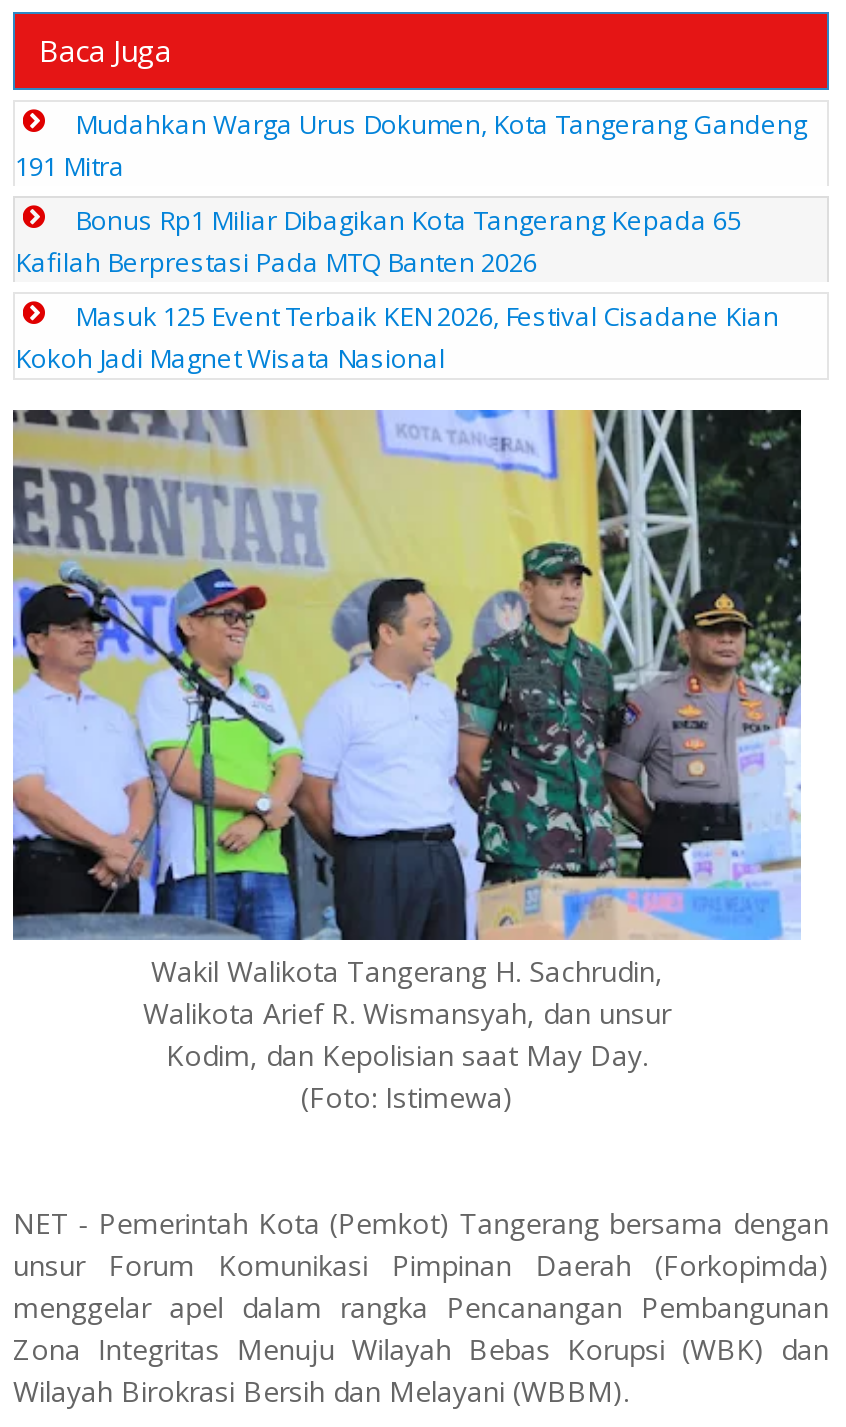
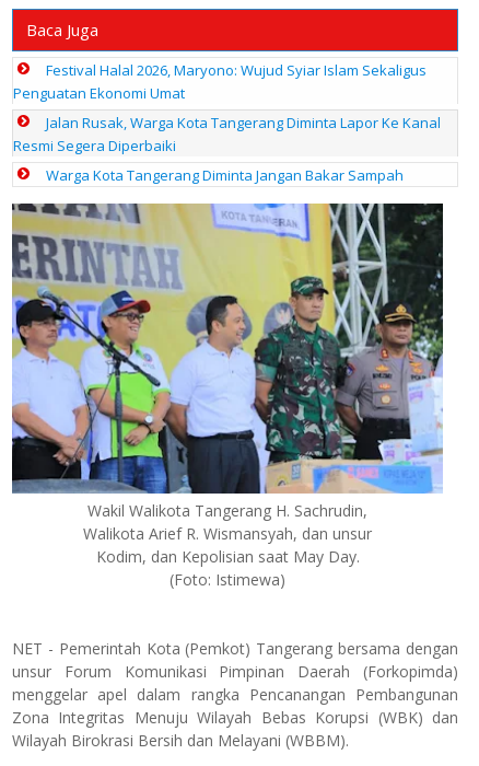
- Mudahkan Warga Urus Dokumen, Kota Tangerang Gandeng
- 191 Mitra
+ Festival Halal 2026, Maryono: Wujud Syiar Islam Sekaligus
+ Penguatan Ekonomi Umat

- Bonus Rp1 Miliar Dibagikan Kota Tangerang Kepada 65
- Kafilah Berprestasi Pada MTQ Banten 2026
+ Jalan Rusak, Warga Kota Tangerang Diminta Lapor Ke Kanal
+ Resmi Segera Diperbaiki

- Masuk 125 Event Terbaik KEN 2026, Festival Cisadane Kian
- Kokoh Jadi Magnet Wisata Nasional
+ Warga Kota Tangerang Diminta Jangan Bakar Sampah
